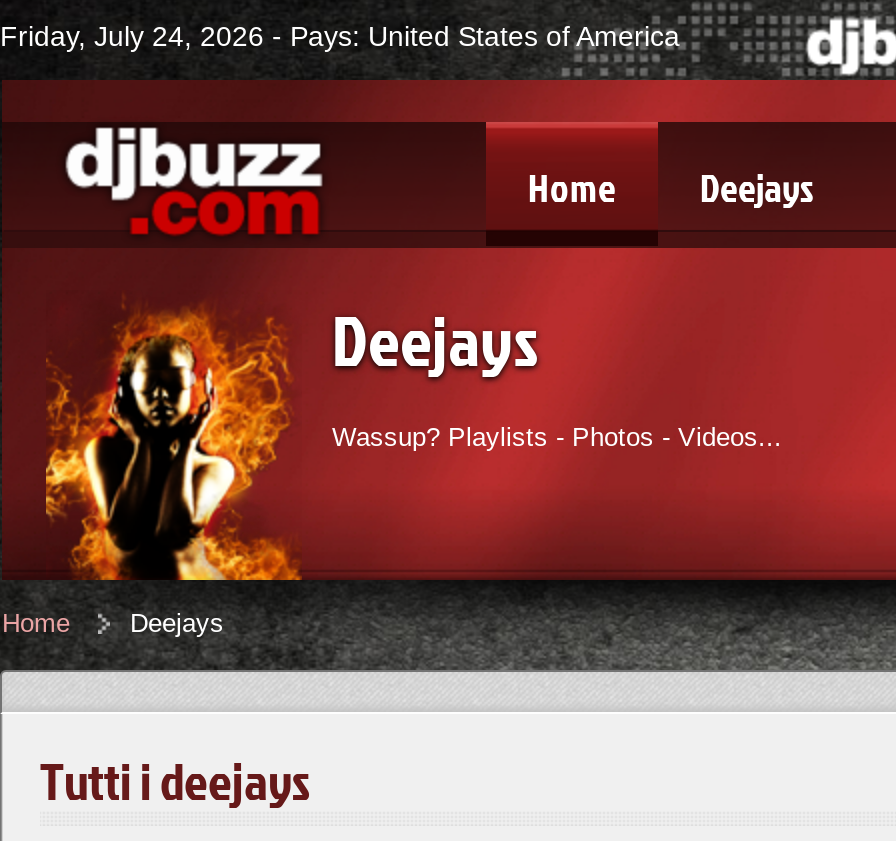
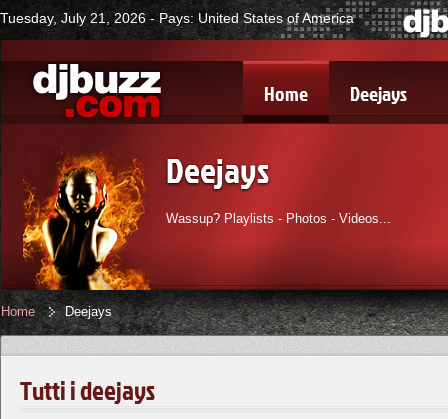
- Friday, July 24, 2026 - Pays: United States of America
+ Tuesday, July 21, 2026 - Pays: United States of America
